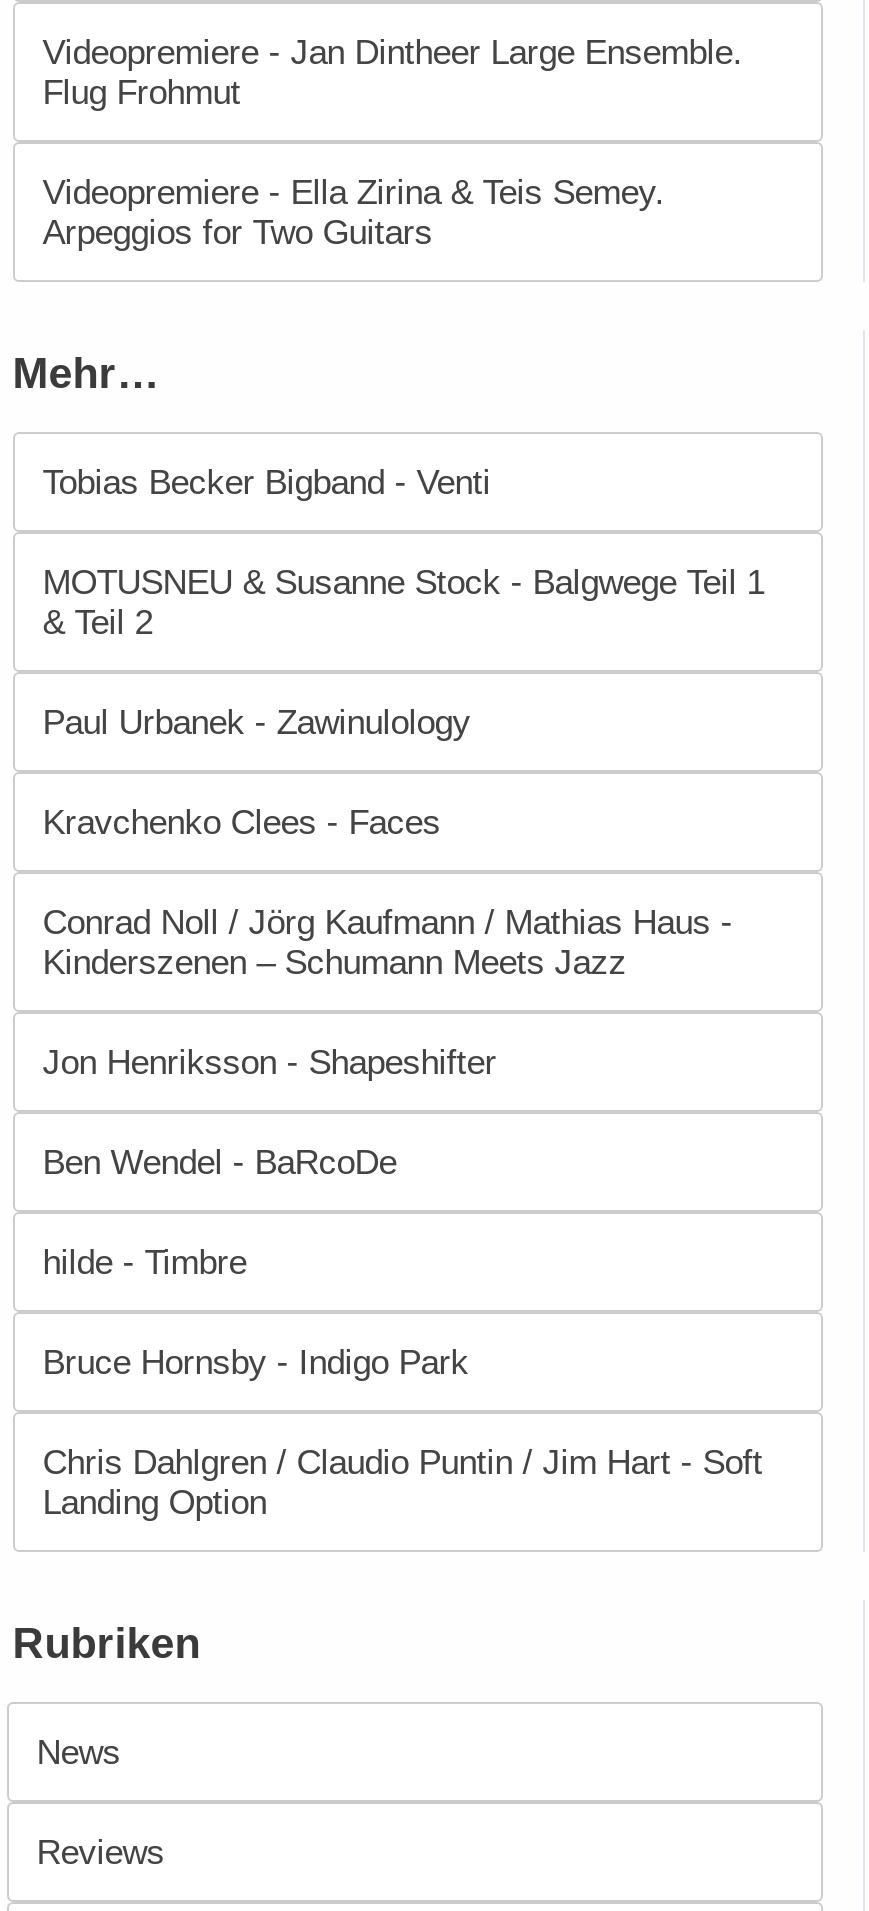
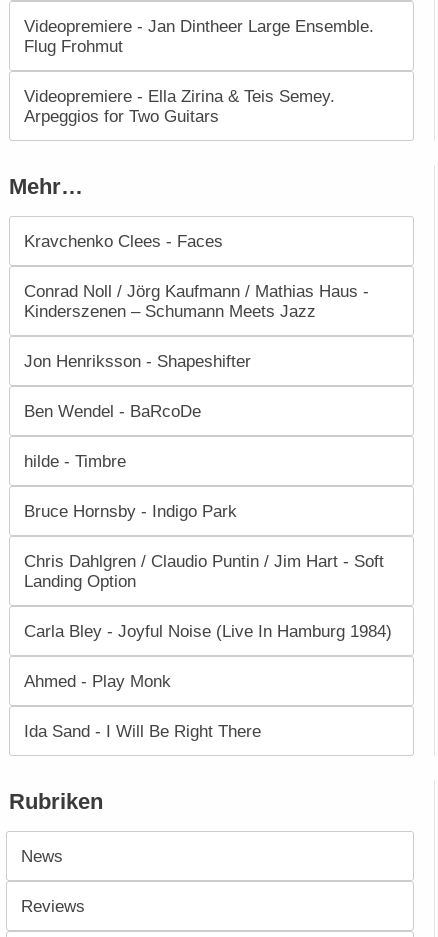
- Tobias Becker Bigband - Venti
- MOTUSNEU & Susanne Stock - Balgwege Teil 1
- & Teil 2
- Paul Urbanek - Zawinulology

moved up: Kravchenko Clees - Faces | Conrad Noll / Jörg Kaufmann / Mathias Haus - | Kinderszenen – Schumann Meets Jazz | ... | Chris Dahlgren / Claudio Puntin / Jim Hart - Soft | Landing Option

+ Carla Bley - Joyful Noise (Live In Hamburg 1984)
+ Ahmed - Play Monk
+ Ida Sand - I Will Be Right There
